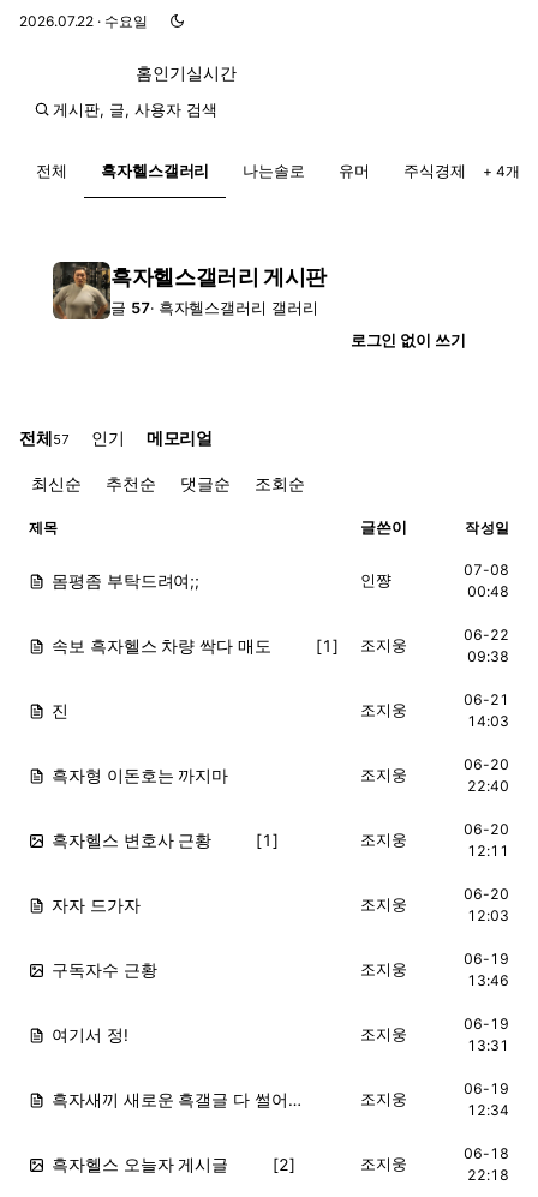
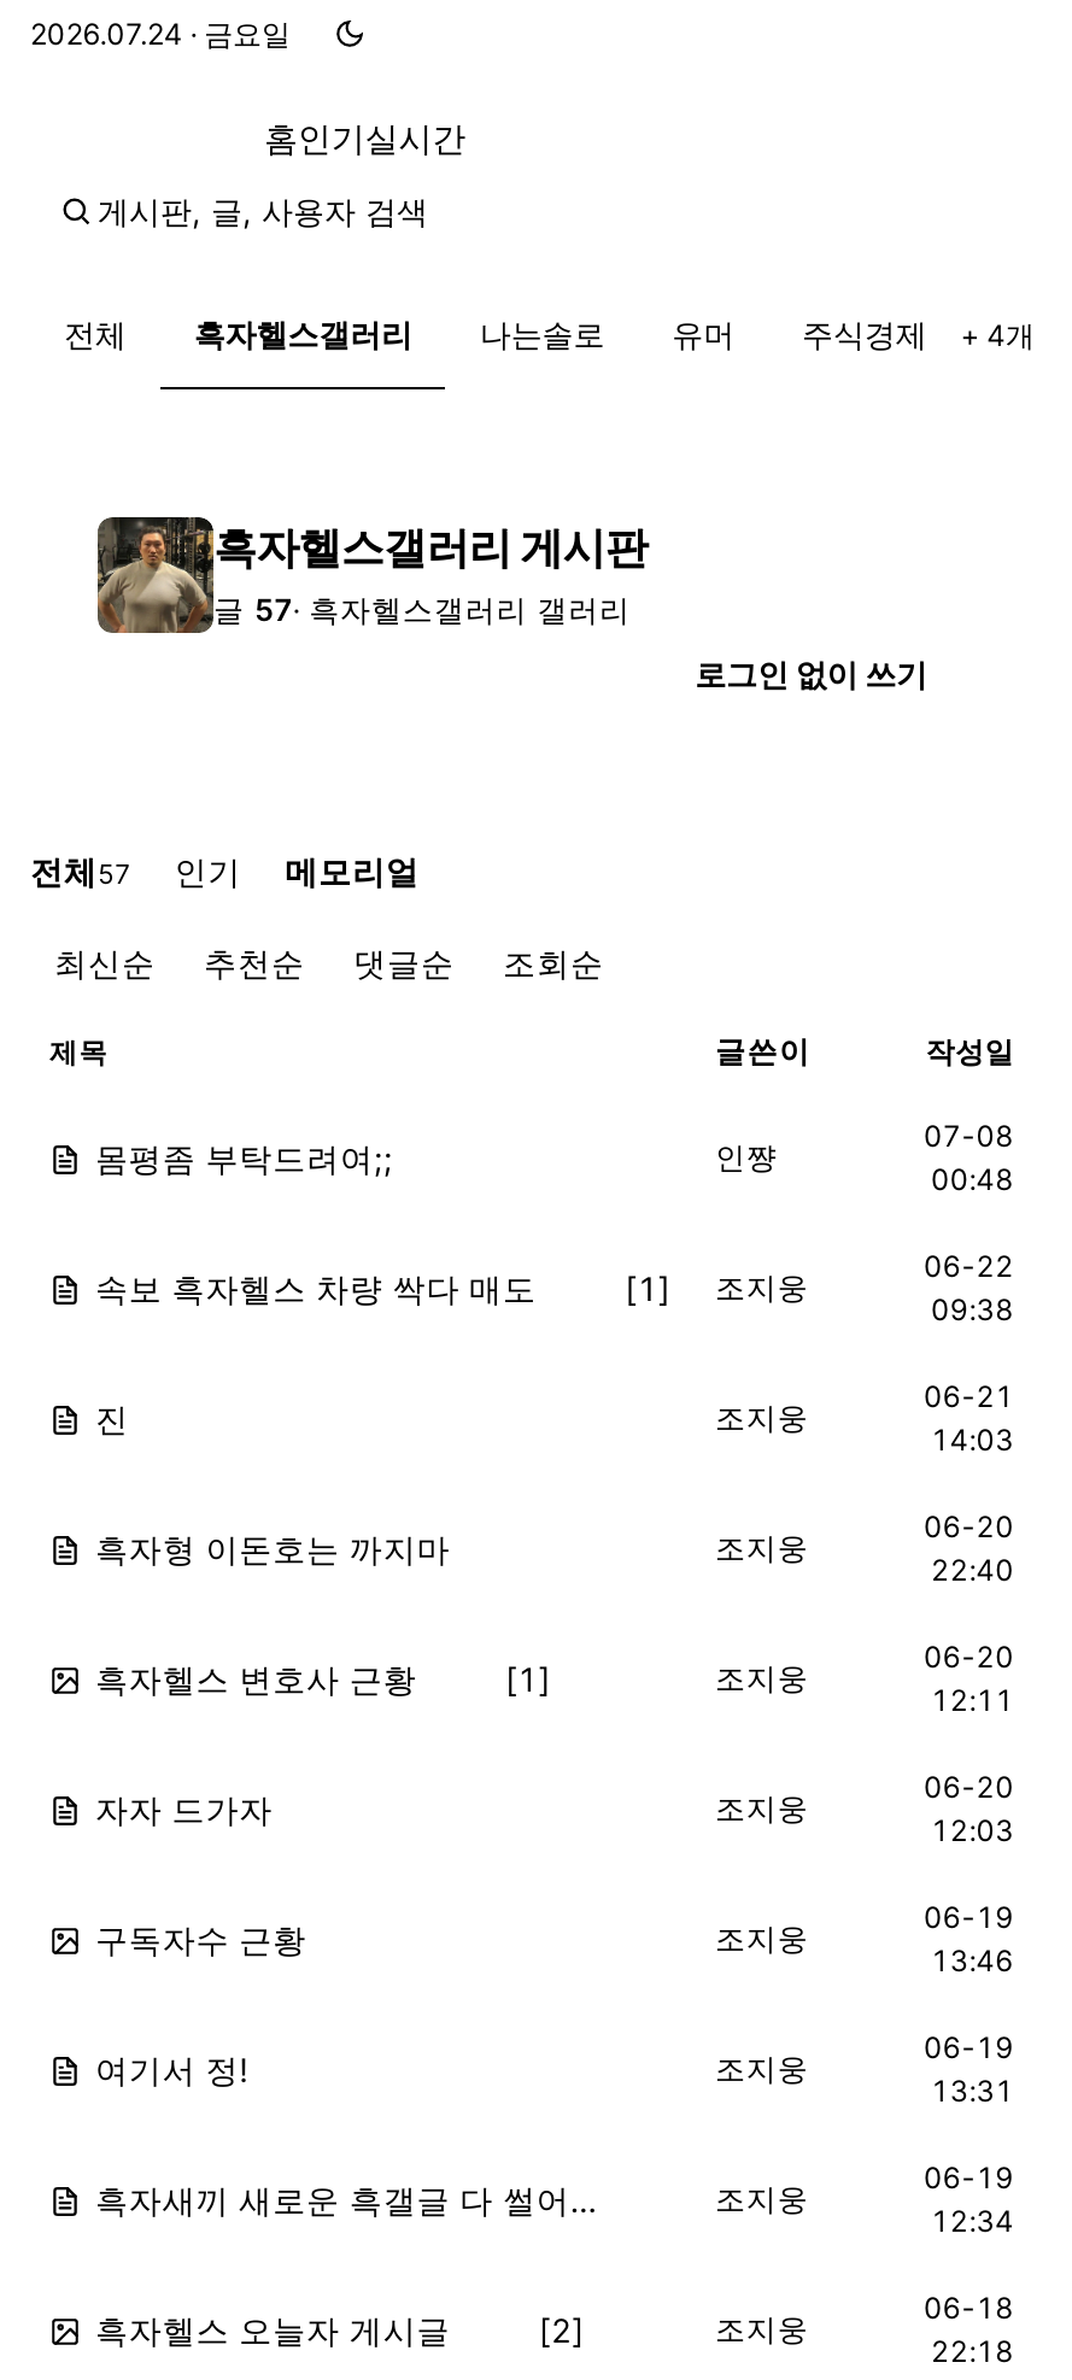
- 2026.07.22 · 수요일
+ 2026.07.24 · 금요일
